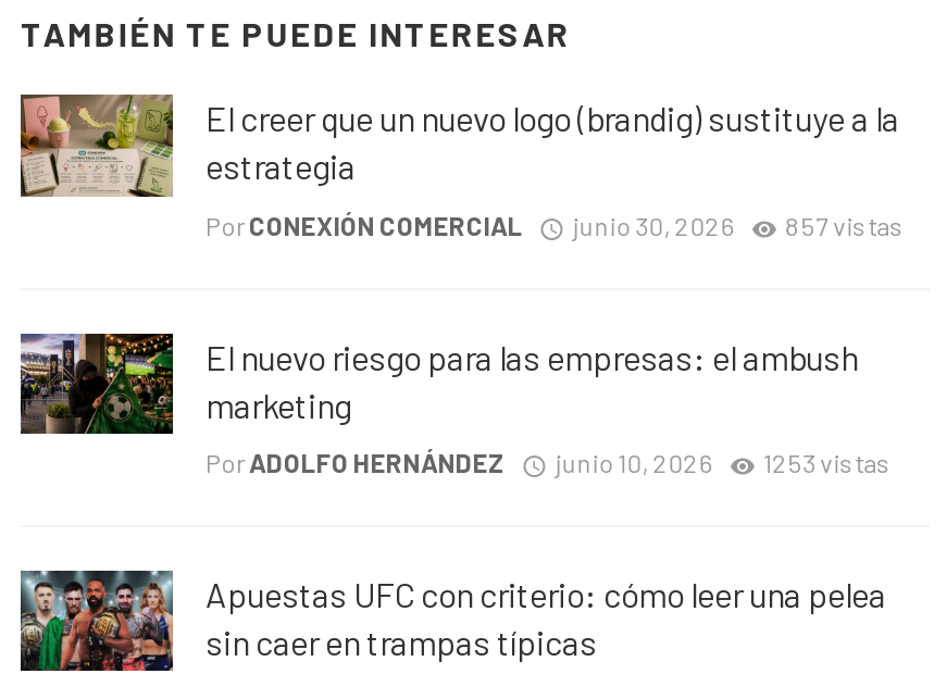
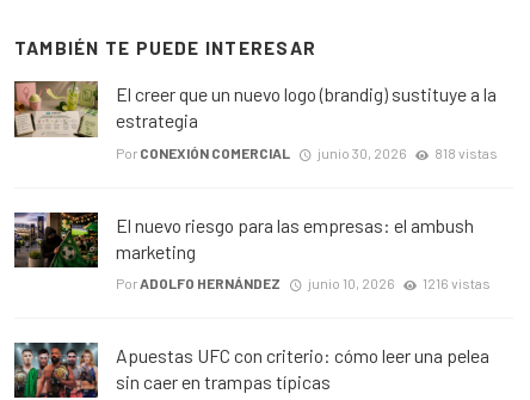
- Por CONEXIÓN COMERCIAL junio 30, 2026 857 vistas
+ Por CONEXIÓN COMERCIAL junio 30, 2026 818 vistas

- Por ADOLFO HERNÁNDEZ junio 10, 2026 1253 vistas
+ Por ADOLFO HERNÁNDEZ junio 10, 2026 1216 vistas
